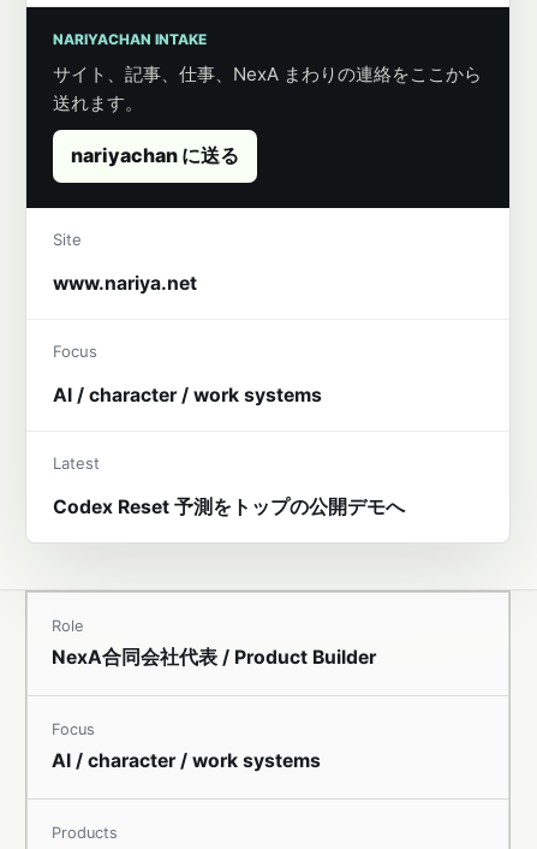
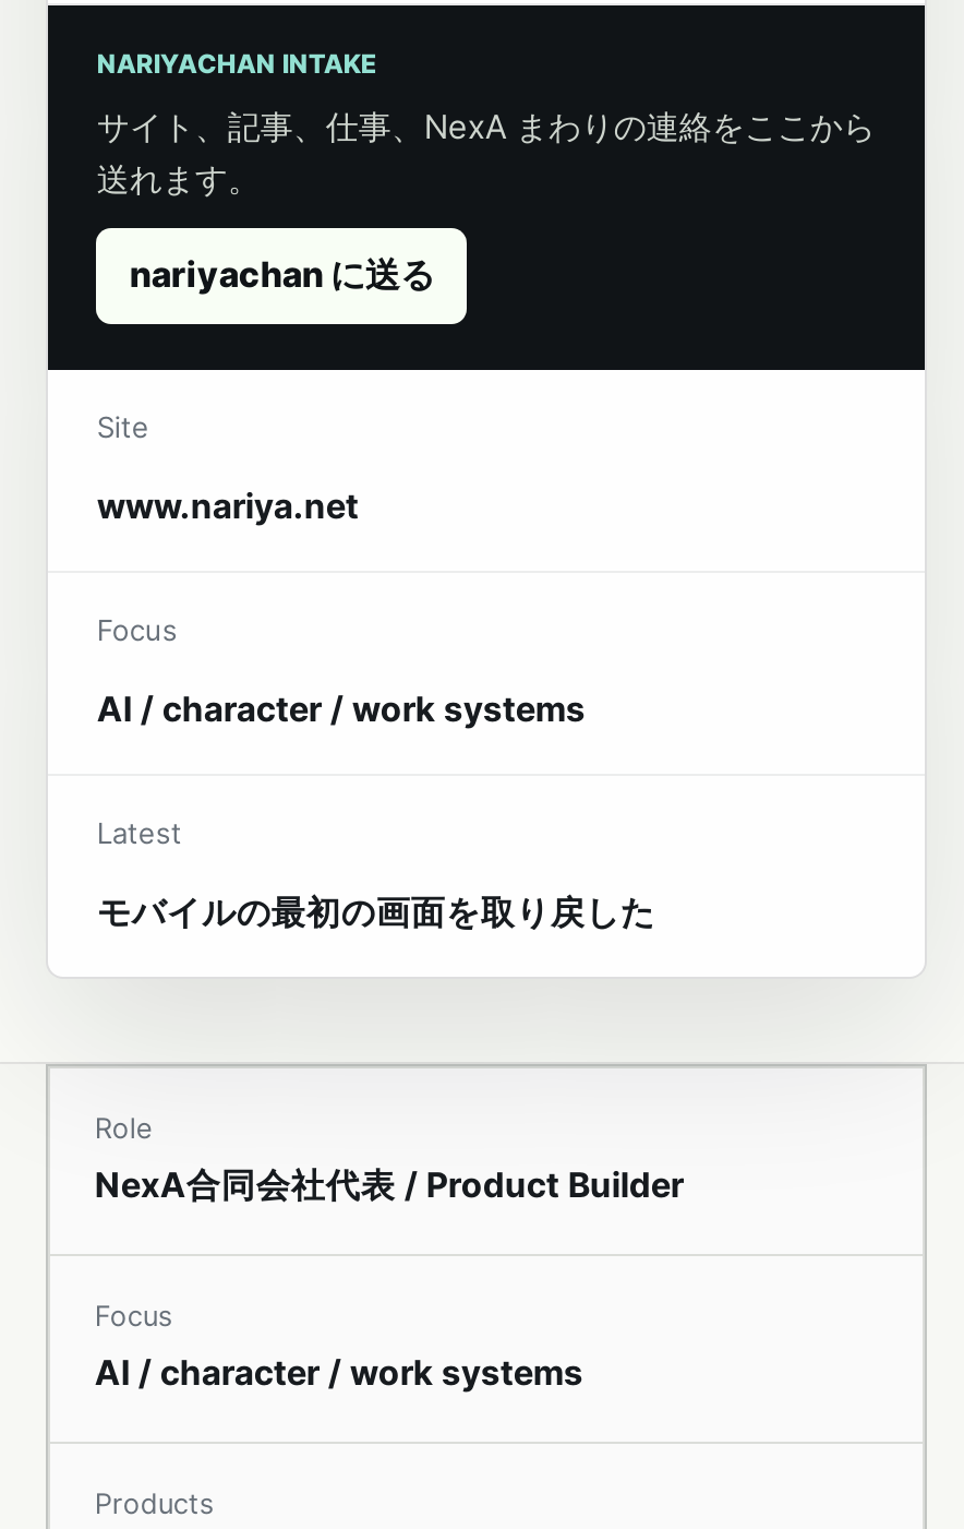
- Codex Reset 予測をトップの公開デモへ
+ モバイルの最初の画面を取り戻した
